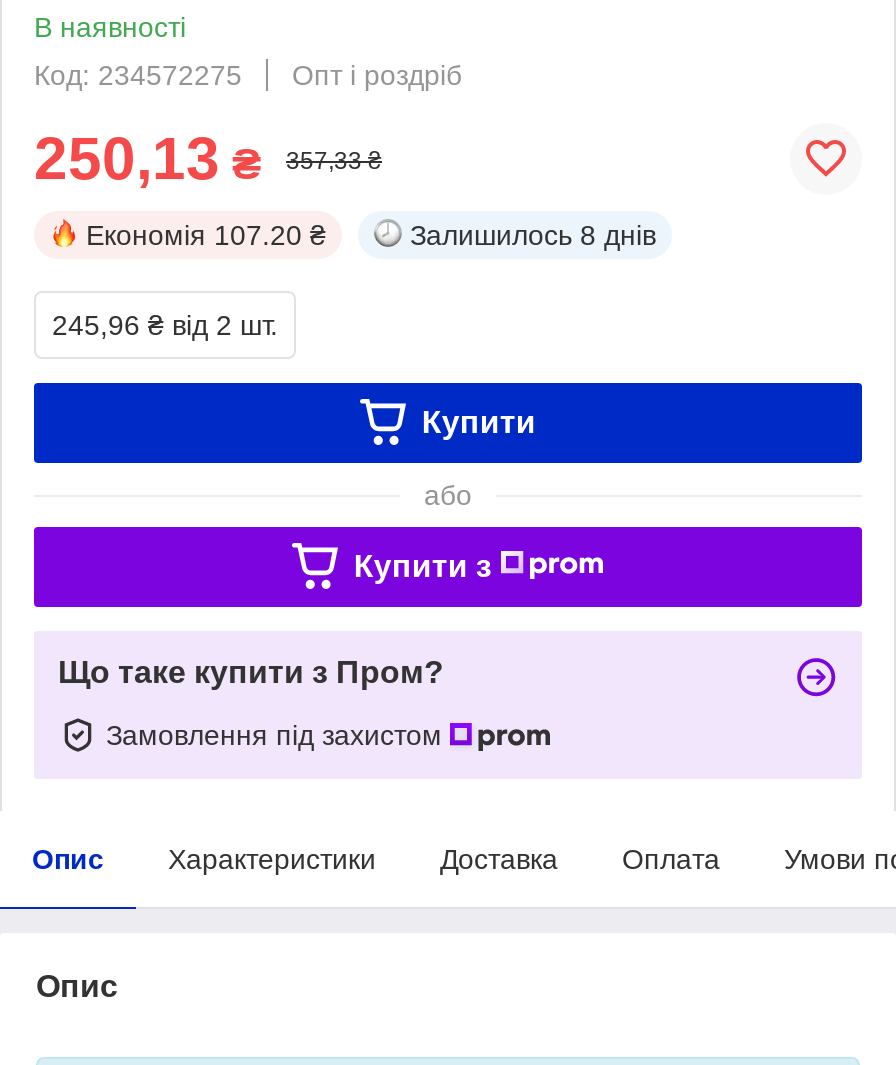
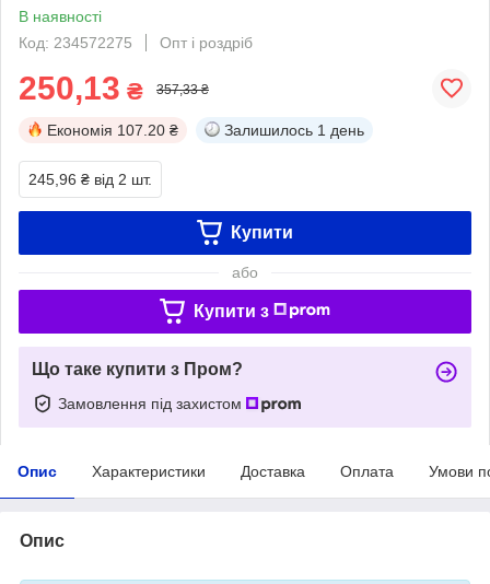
- Залишилось 8 днів
+ Залишилось 1 день
